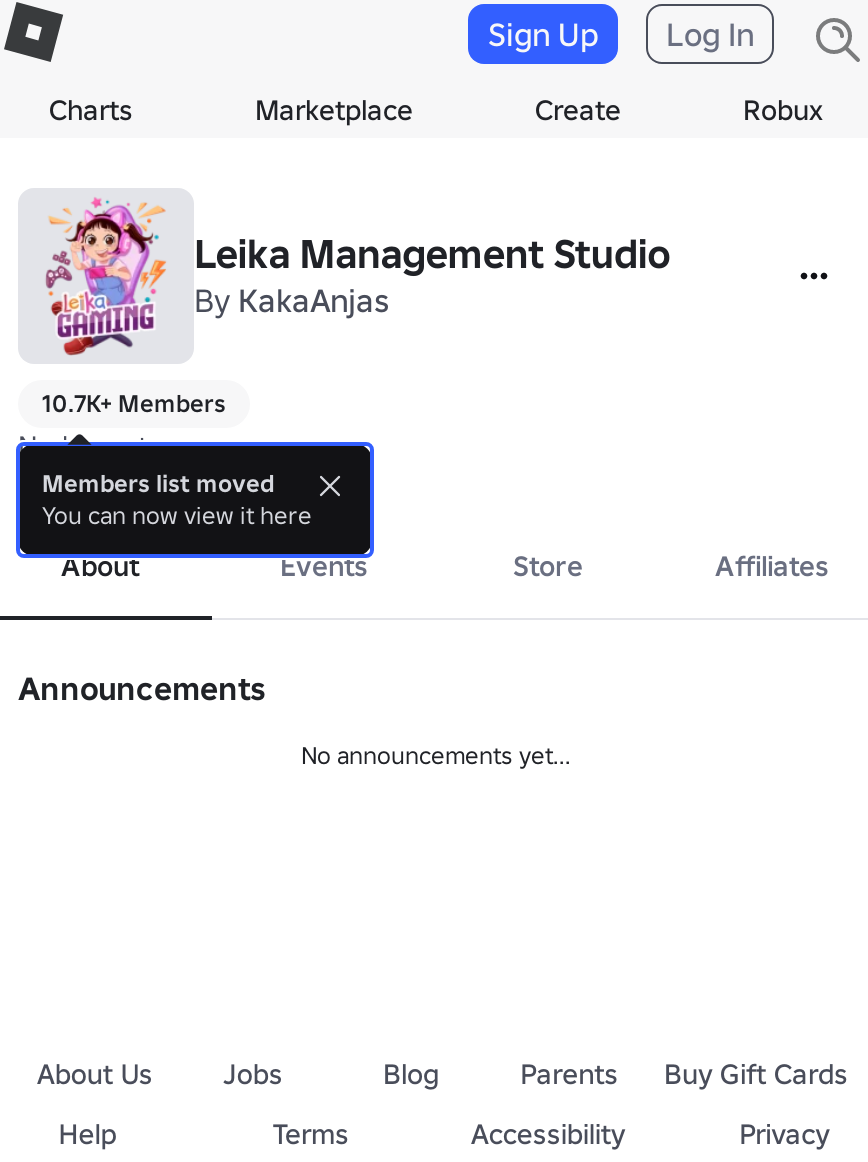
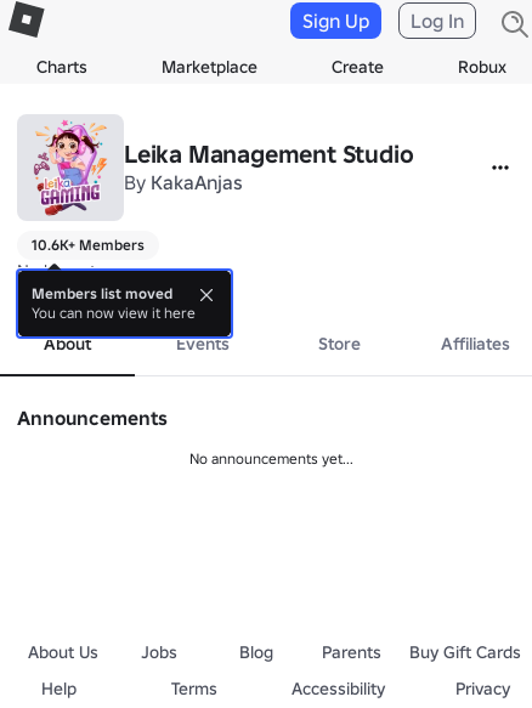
- 10.7K+ Members
+ 10.6K+ Members
